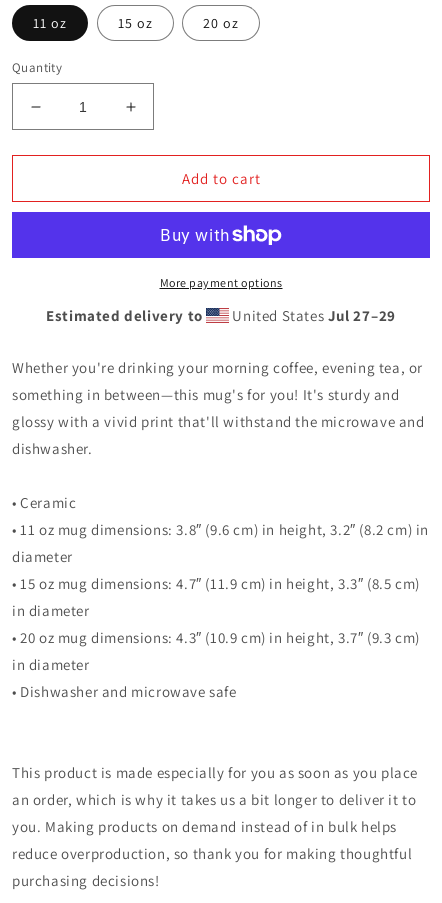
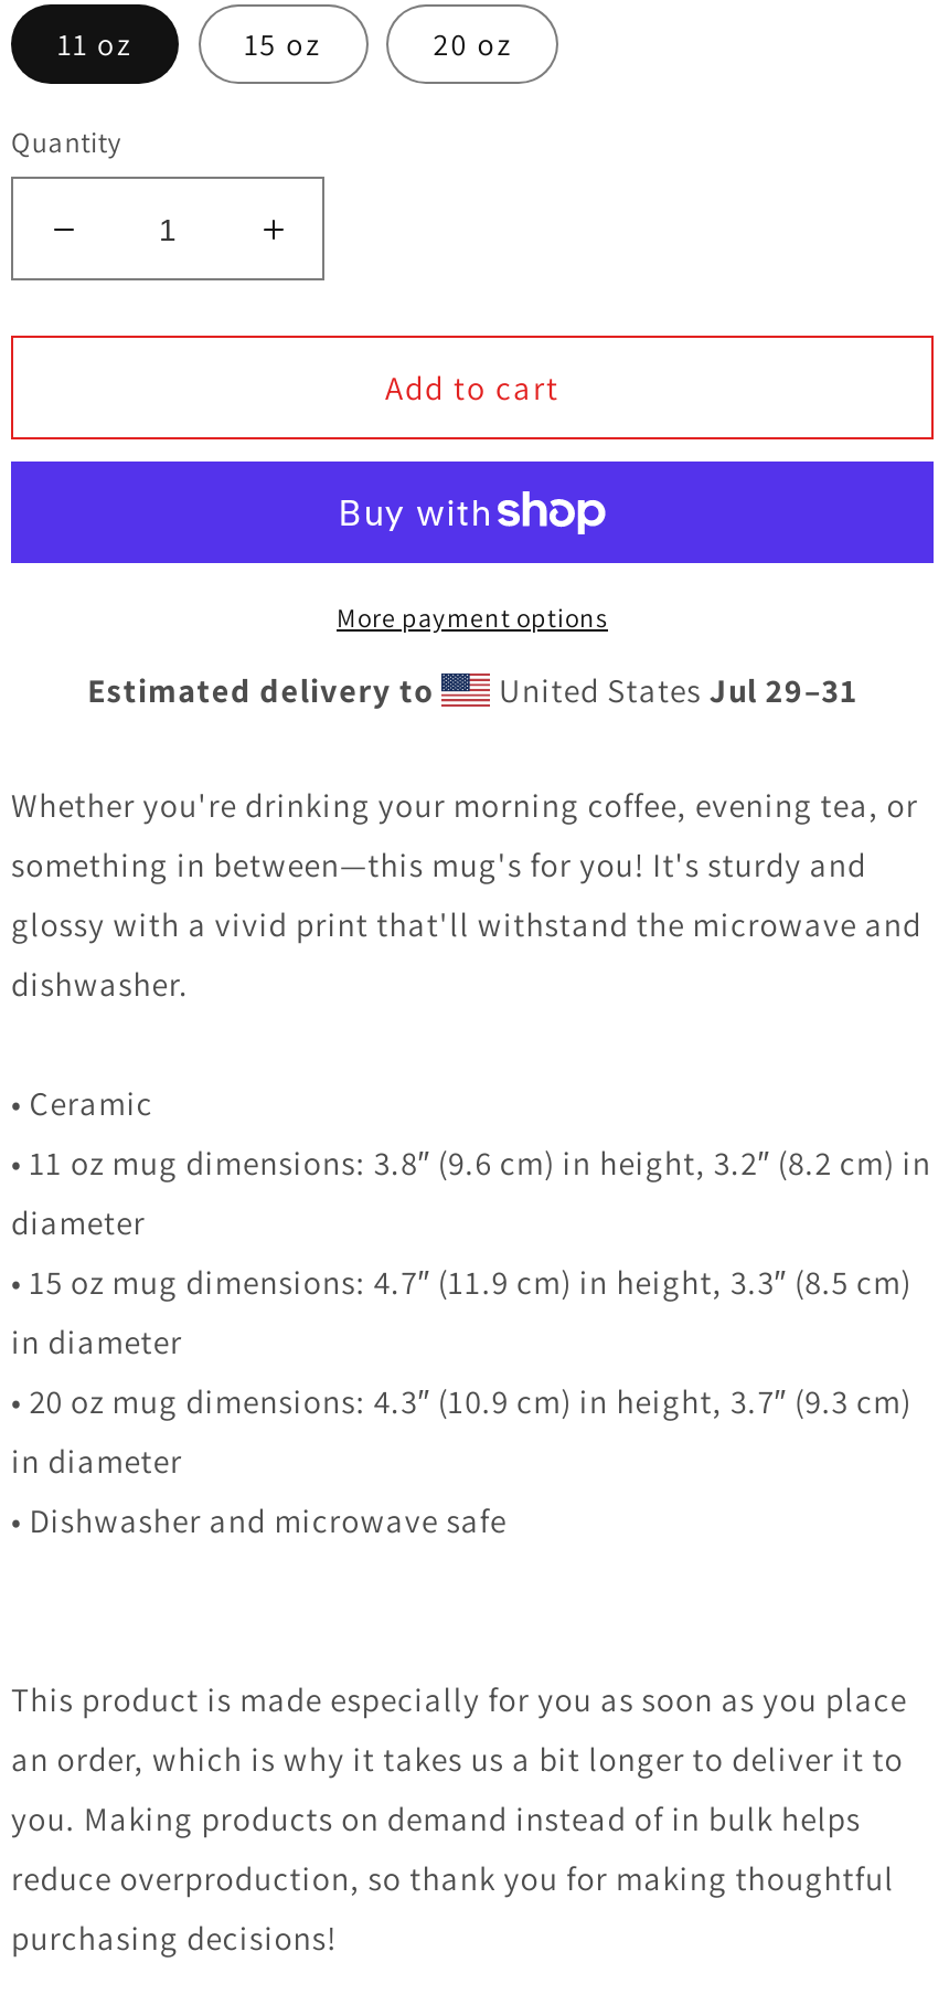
- United States Jul 27–29
+ United States Jul 29–31
